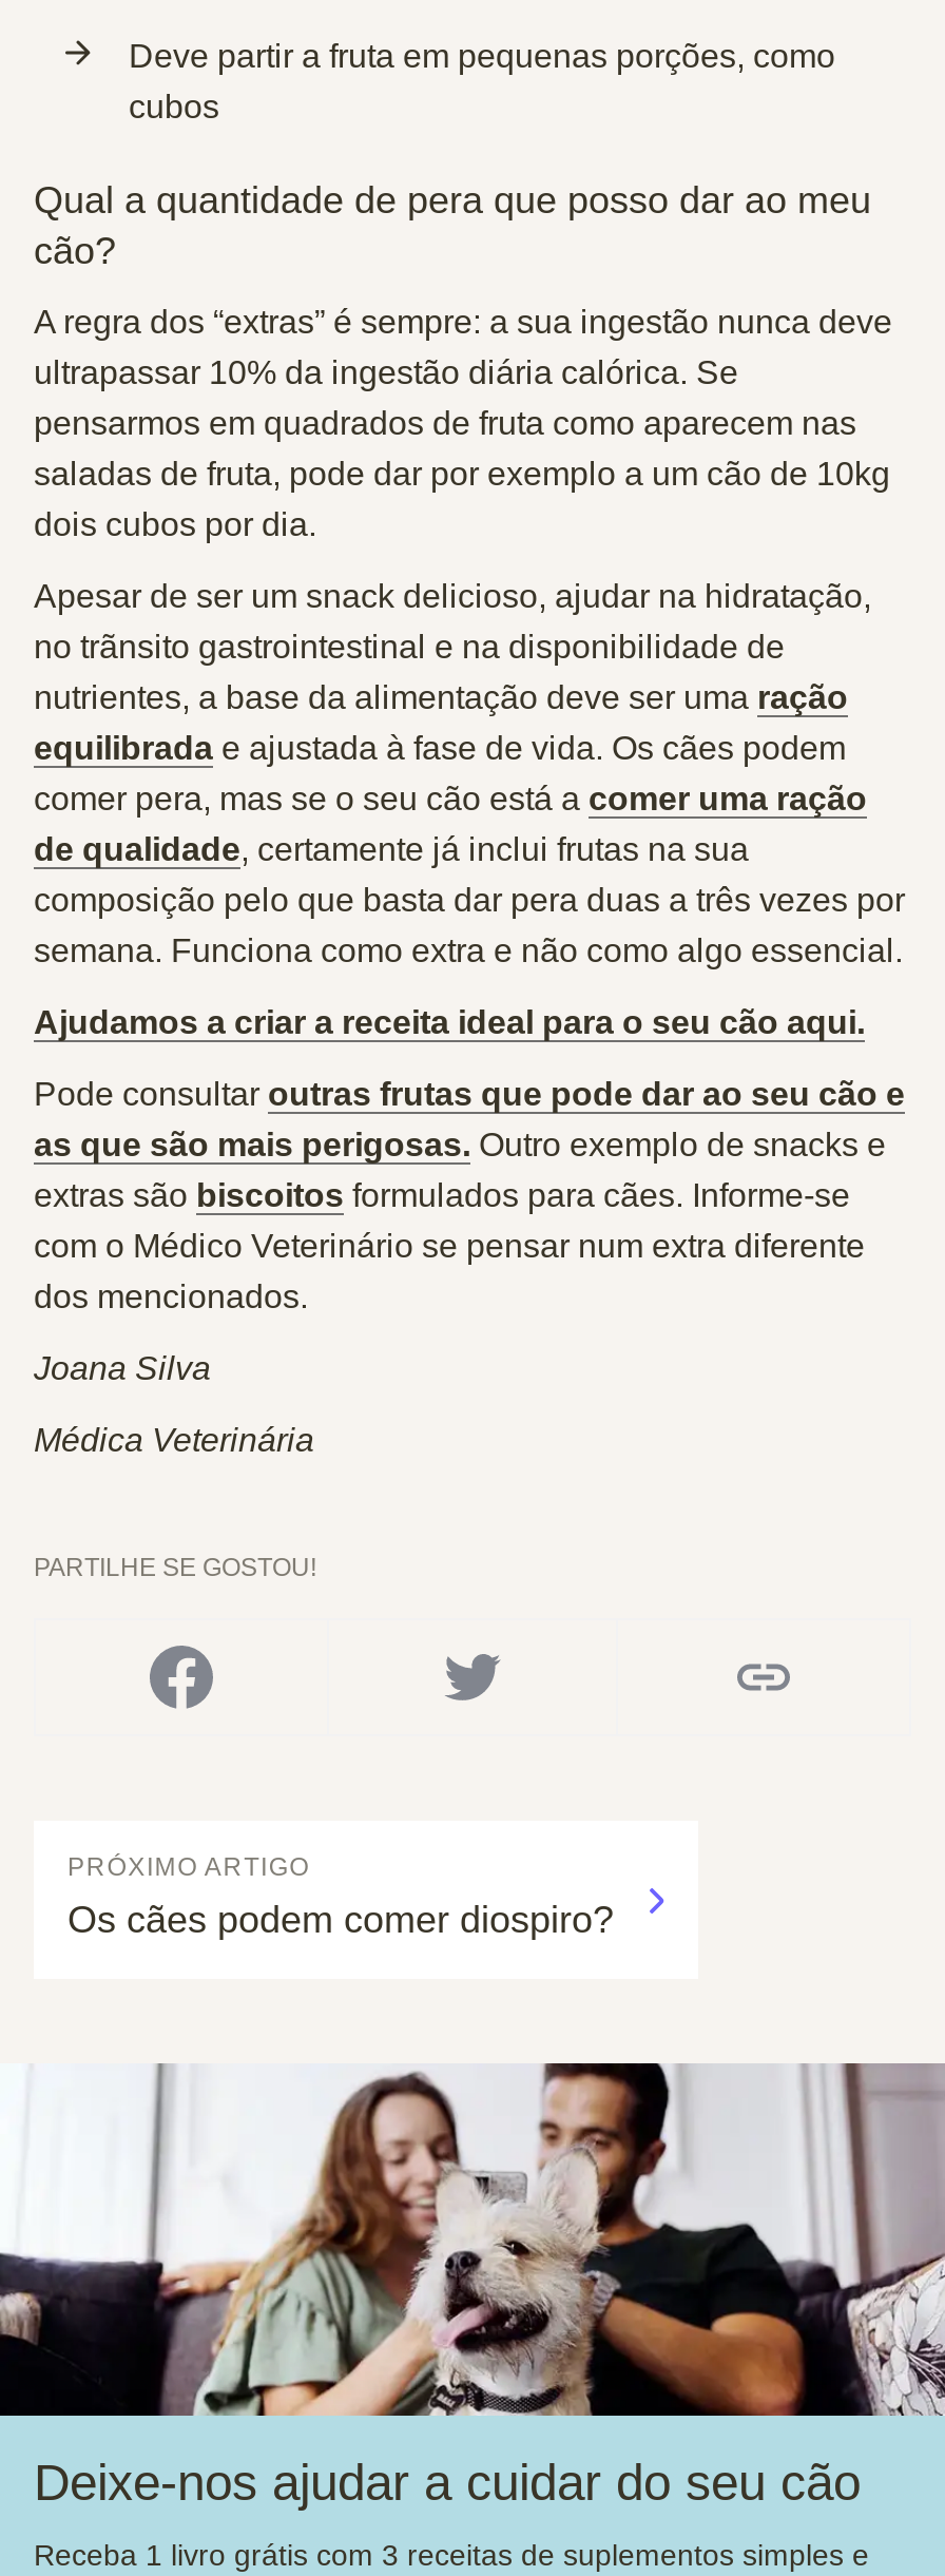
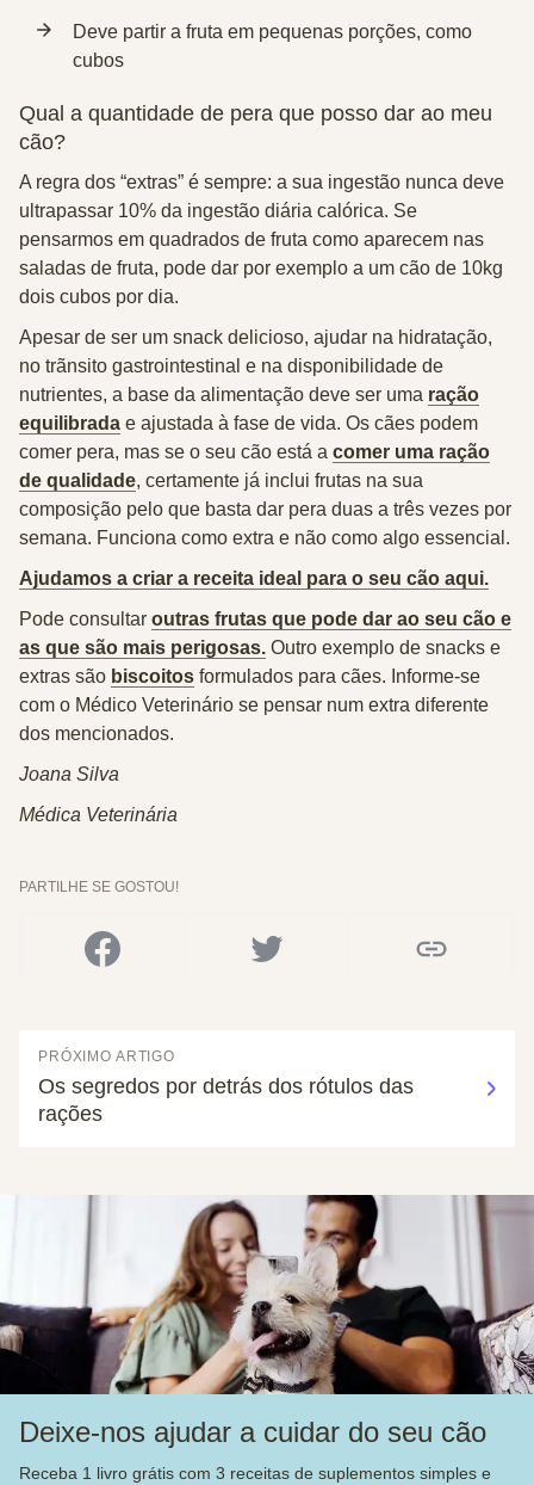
- Os cães podem comer diospiro?
+ Os segredos por detrás dos rótulos das
+ rações
